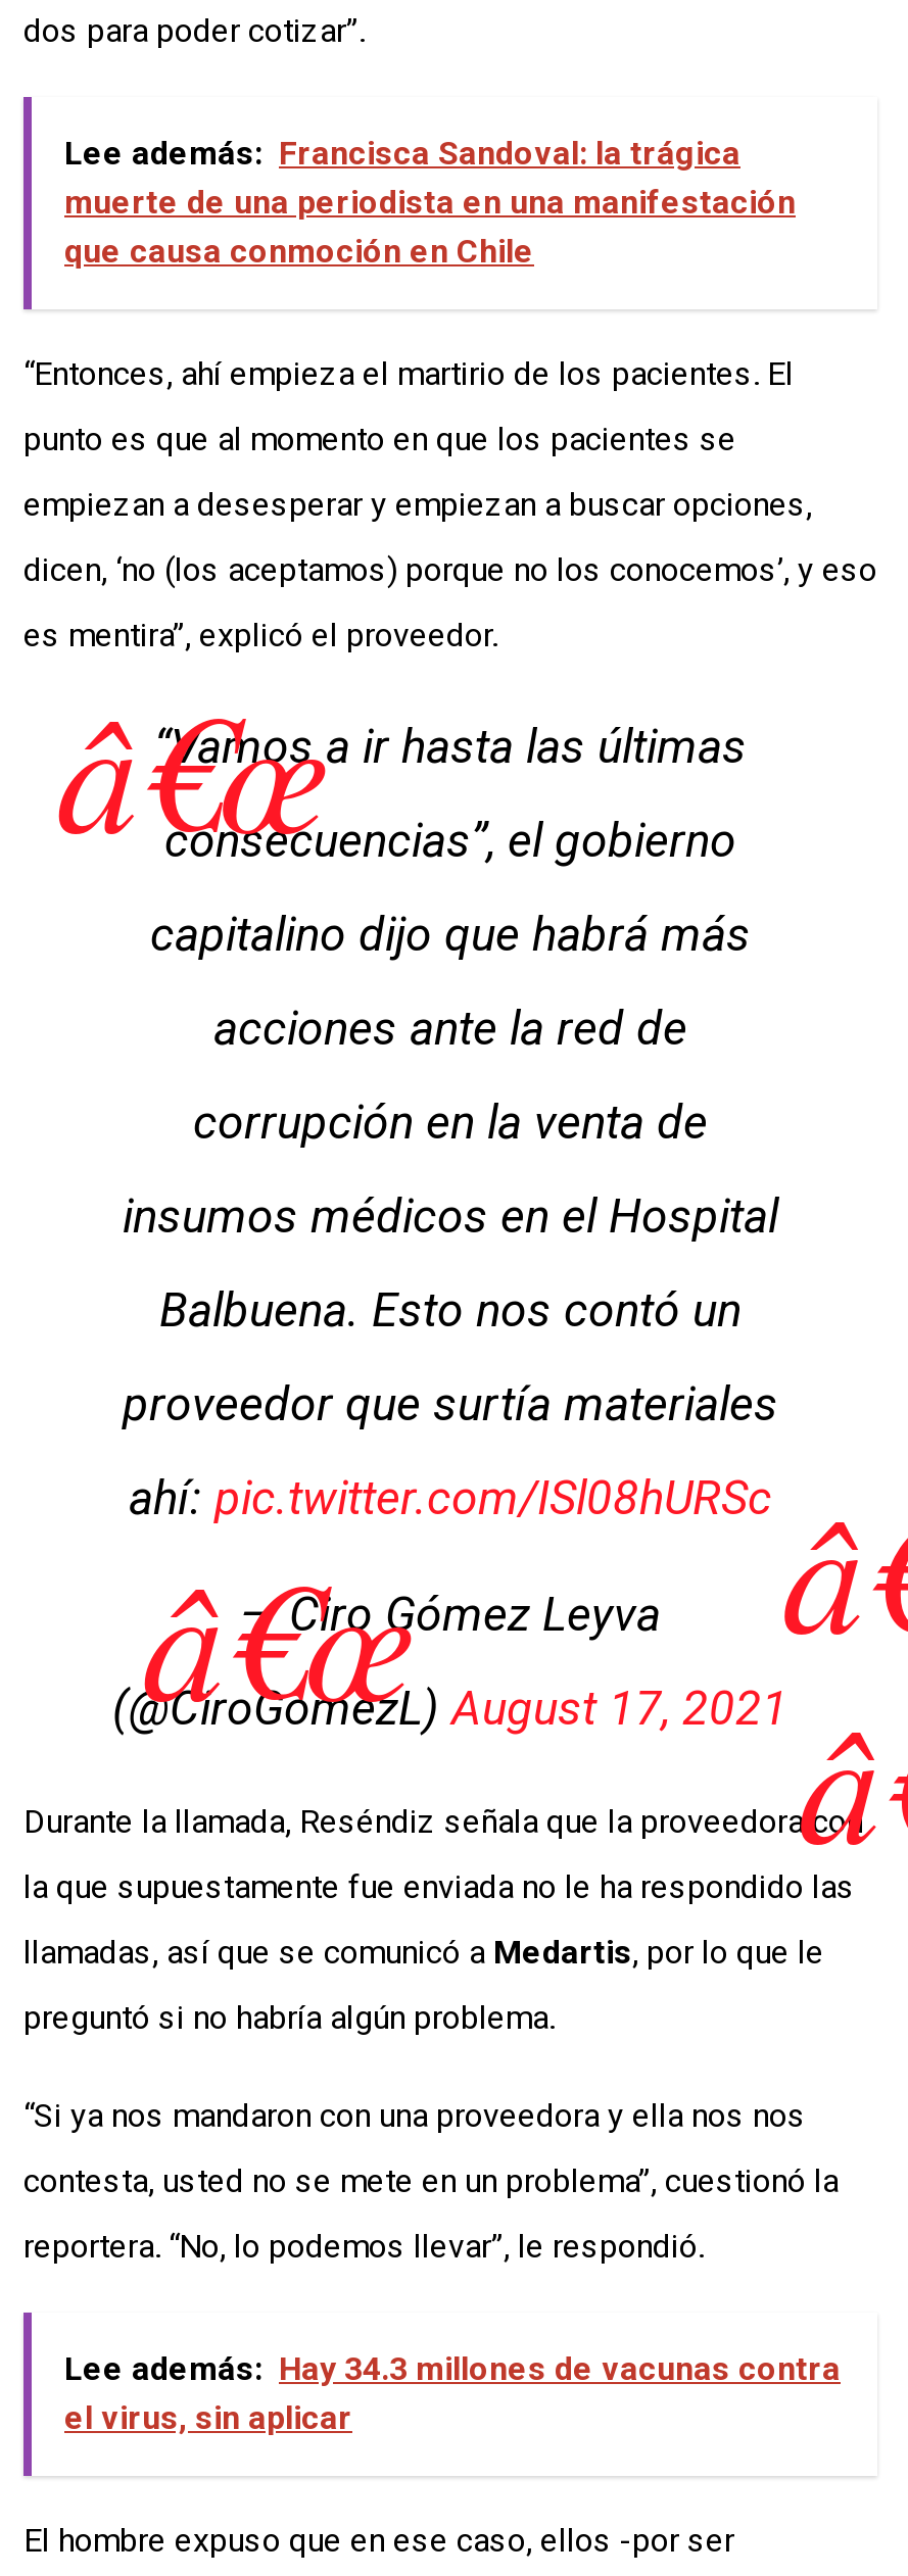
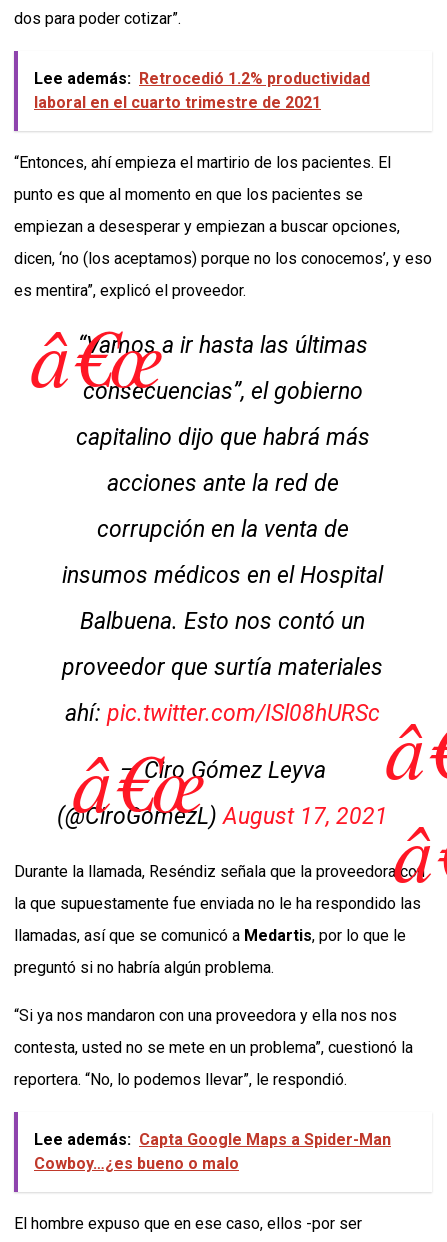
- Lee además: Francisca Sandoval: la trágica
- muerte de una periodista en una manifestación
- que causa conmoción en Chile
+ Lee además: Retrocedió 1.2% productividad
+ laboral en el cuarto trimestre de 2021

- Lee además: Hay 34.3 millones de vacunas contra
- el virus, sin aplicar
+ Lee además: Capta Google Maps a Spider-Man
+ Cowboy…¿es bueno o malo
